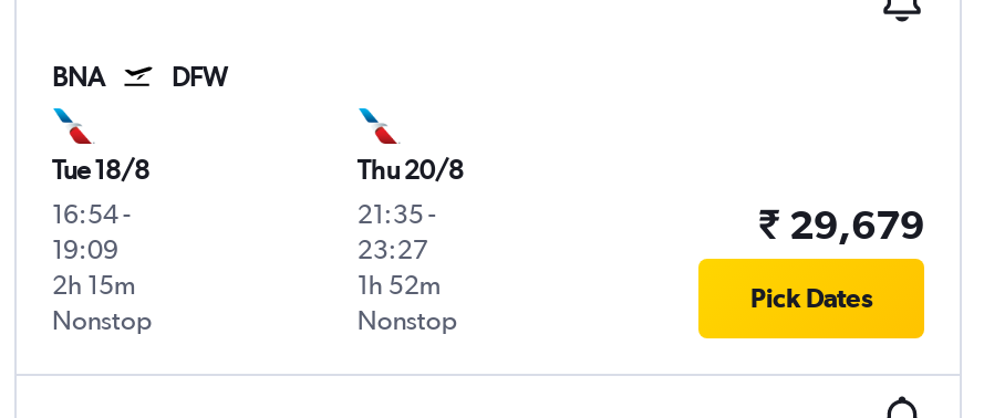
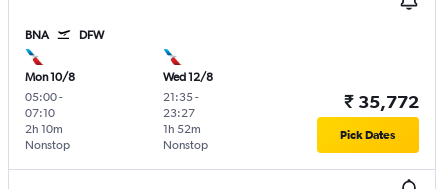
- Tue 18/8
- 16:54 -
- 19:09
+ Mon 10/8
+ 05:00 -
+ 07:10

- Thu 20/8
+ Wed 12/8

- ₹ 29,679
+ ₹ 35,772

- 2h 15m
+ 2h 10m
